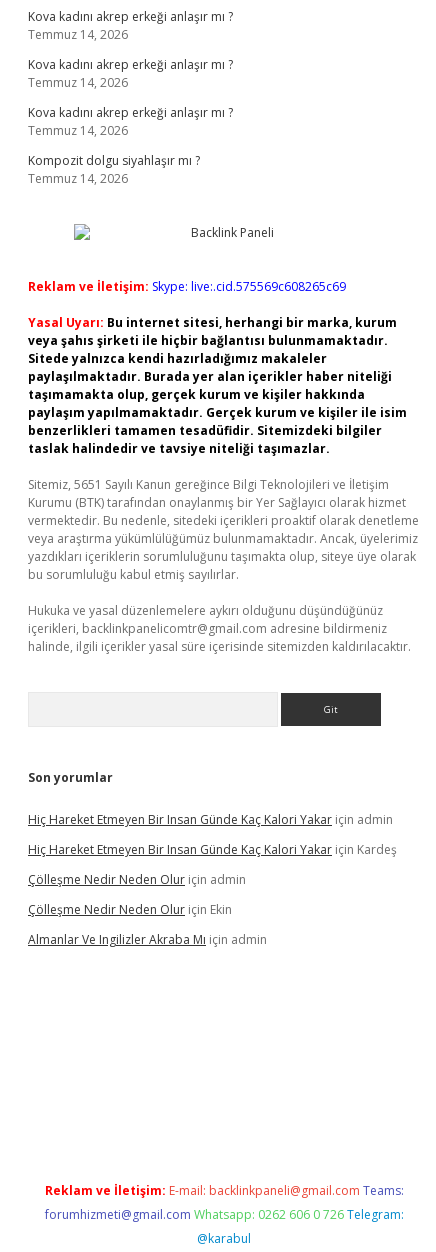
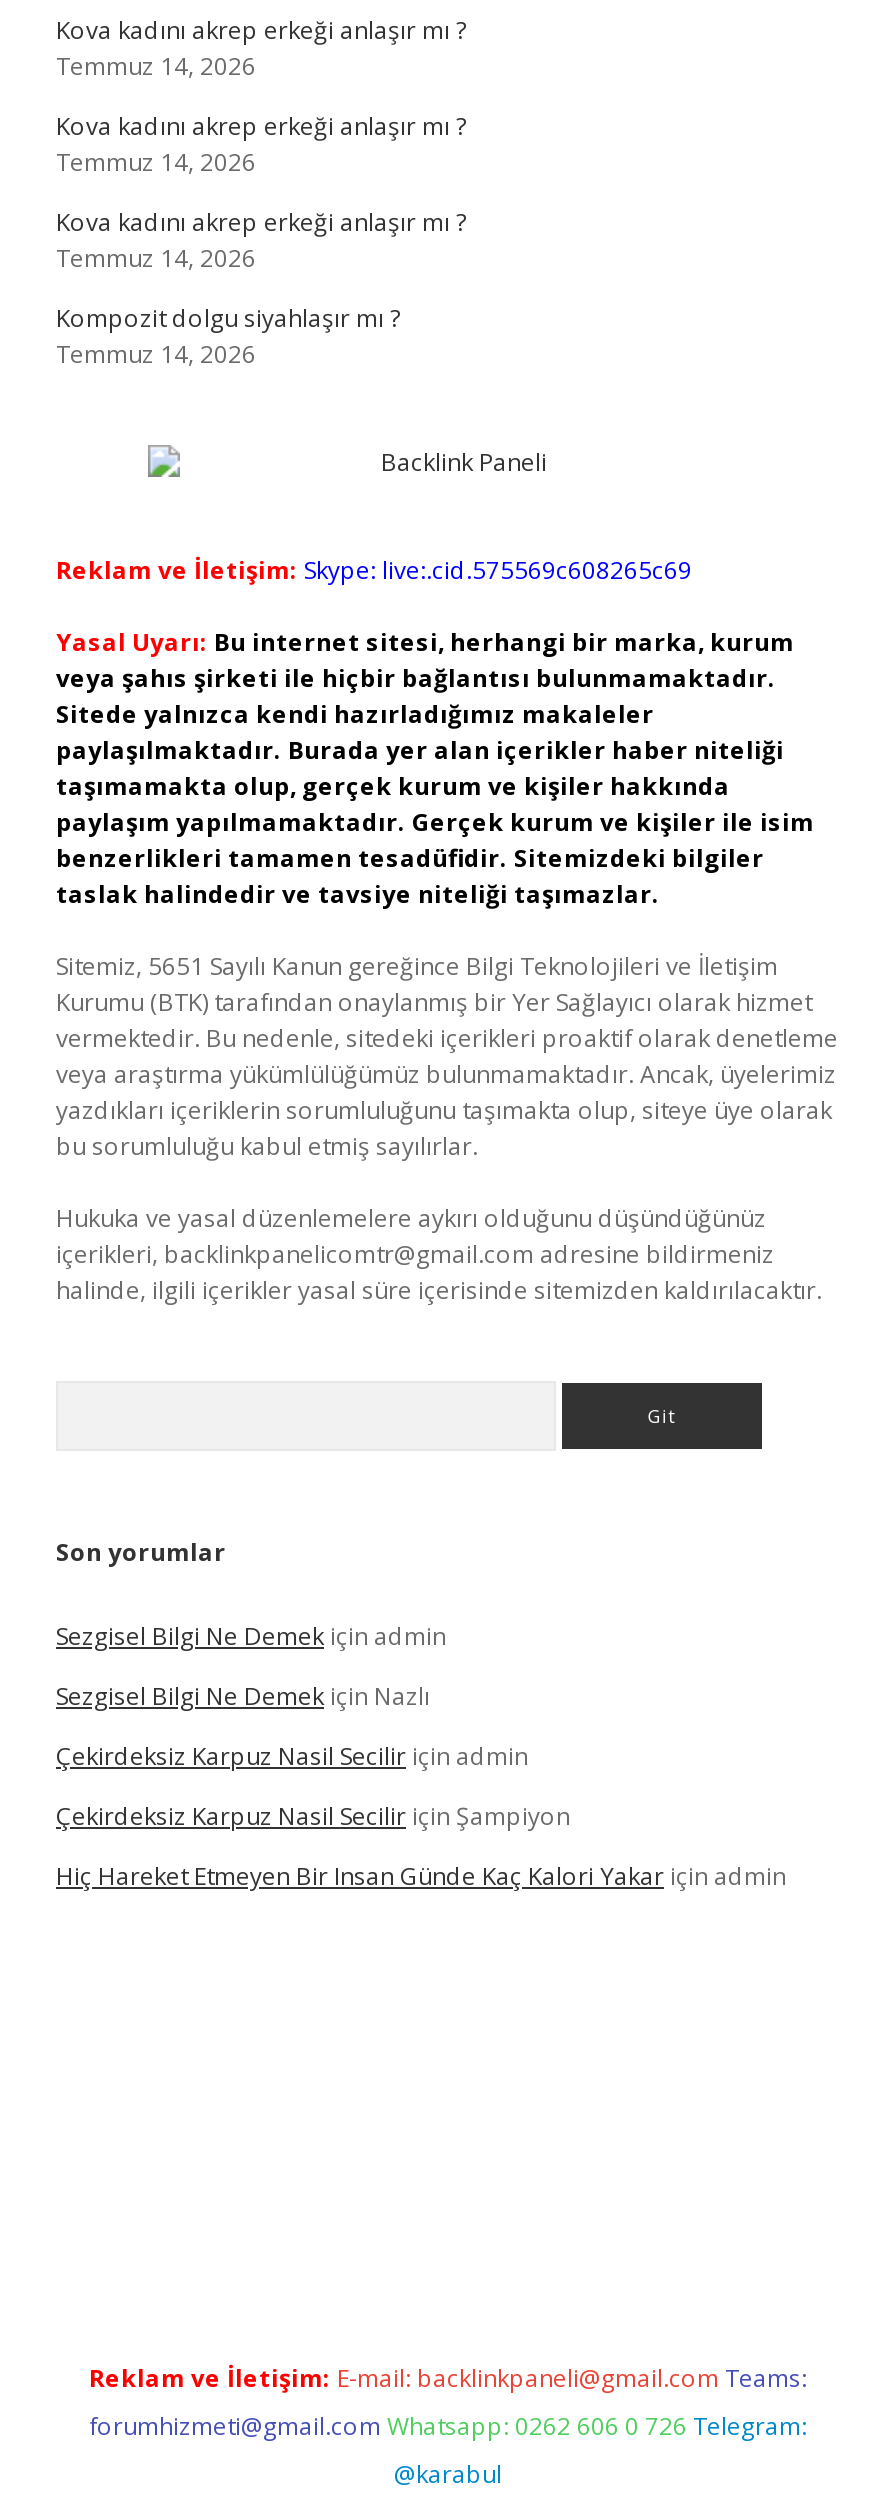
+ Sezgisel Bilgi Ne Demek için admin
+ Sezgisel Bilgi Ne Demek için Nazlı
+ Çekirdeksiz Karpuz Nasil Secilir için admin
+ Çekirdeksiz Karpuz Nasil Secilir için Şampiyon

moved down: Hiç Hareket Etmeyen Bir Insan Günde Kaç Kalori Yakar için admin

- Hiç Hareket Etmeyen Bir Insan Günde Kaç Kalori Yakar için Kardeş
- Çölleşme Nedir Neden Olur için admin
- Çölleşme Nedir Neden Olur için Ekin
- Almanlar Ve Ingilizler Akraba Mı için admin
